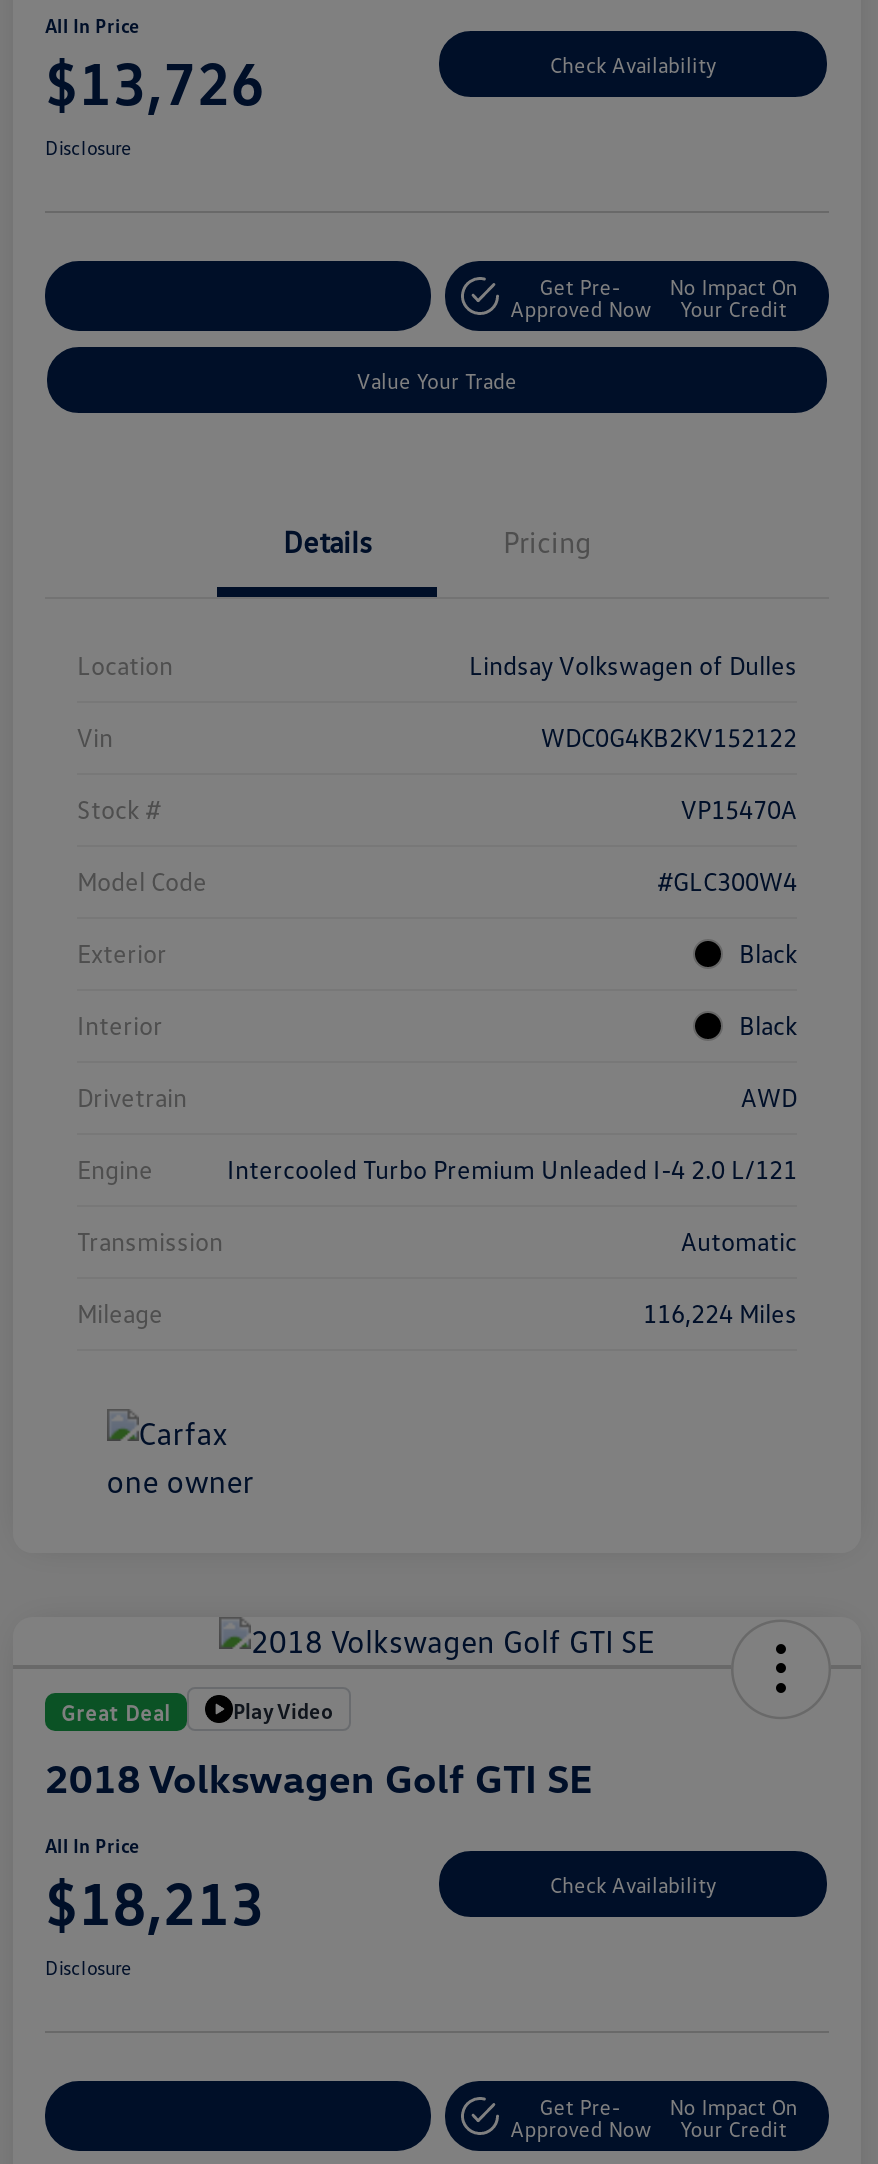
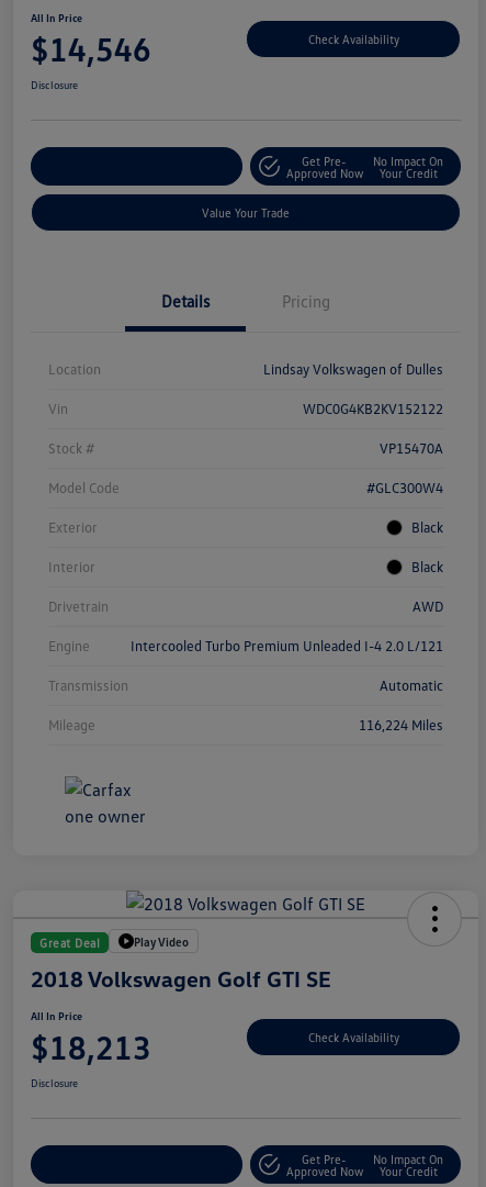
- $13,726
+ $14,546
